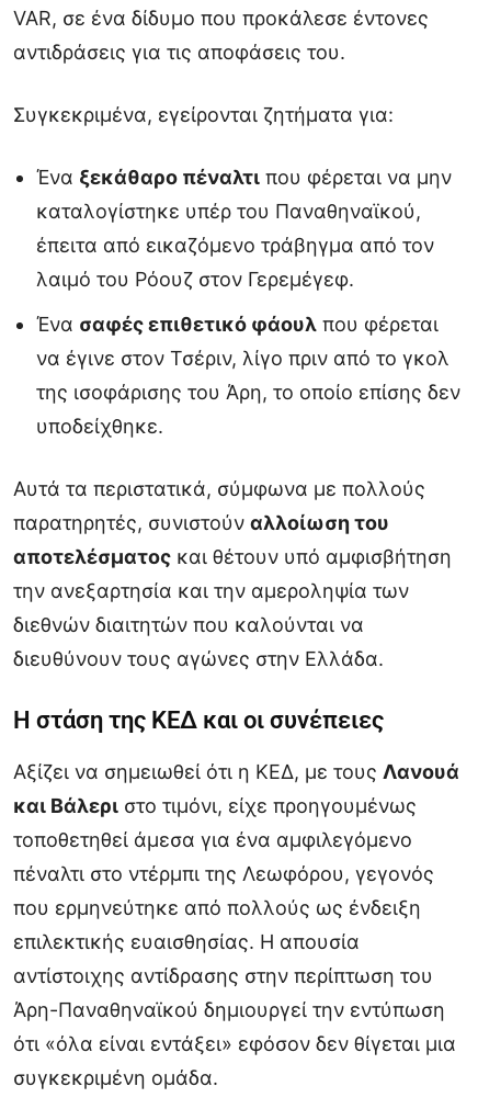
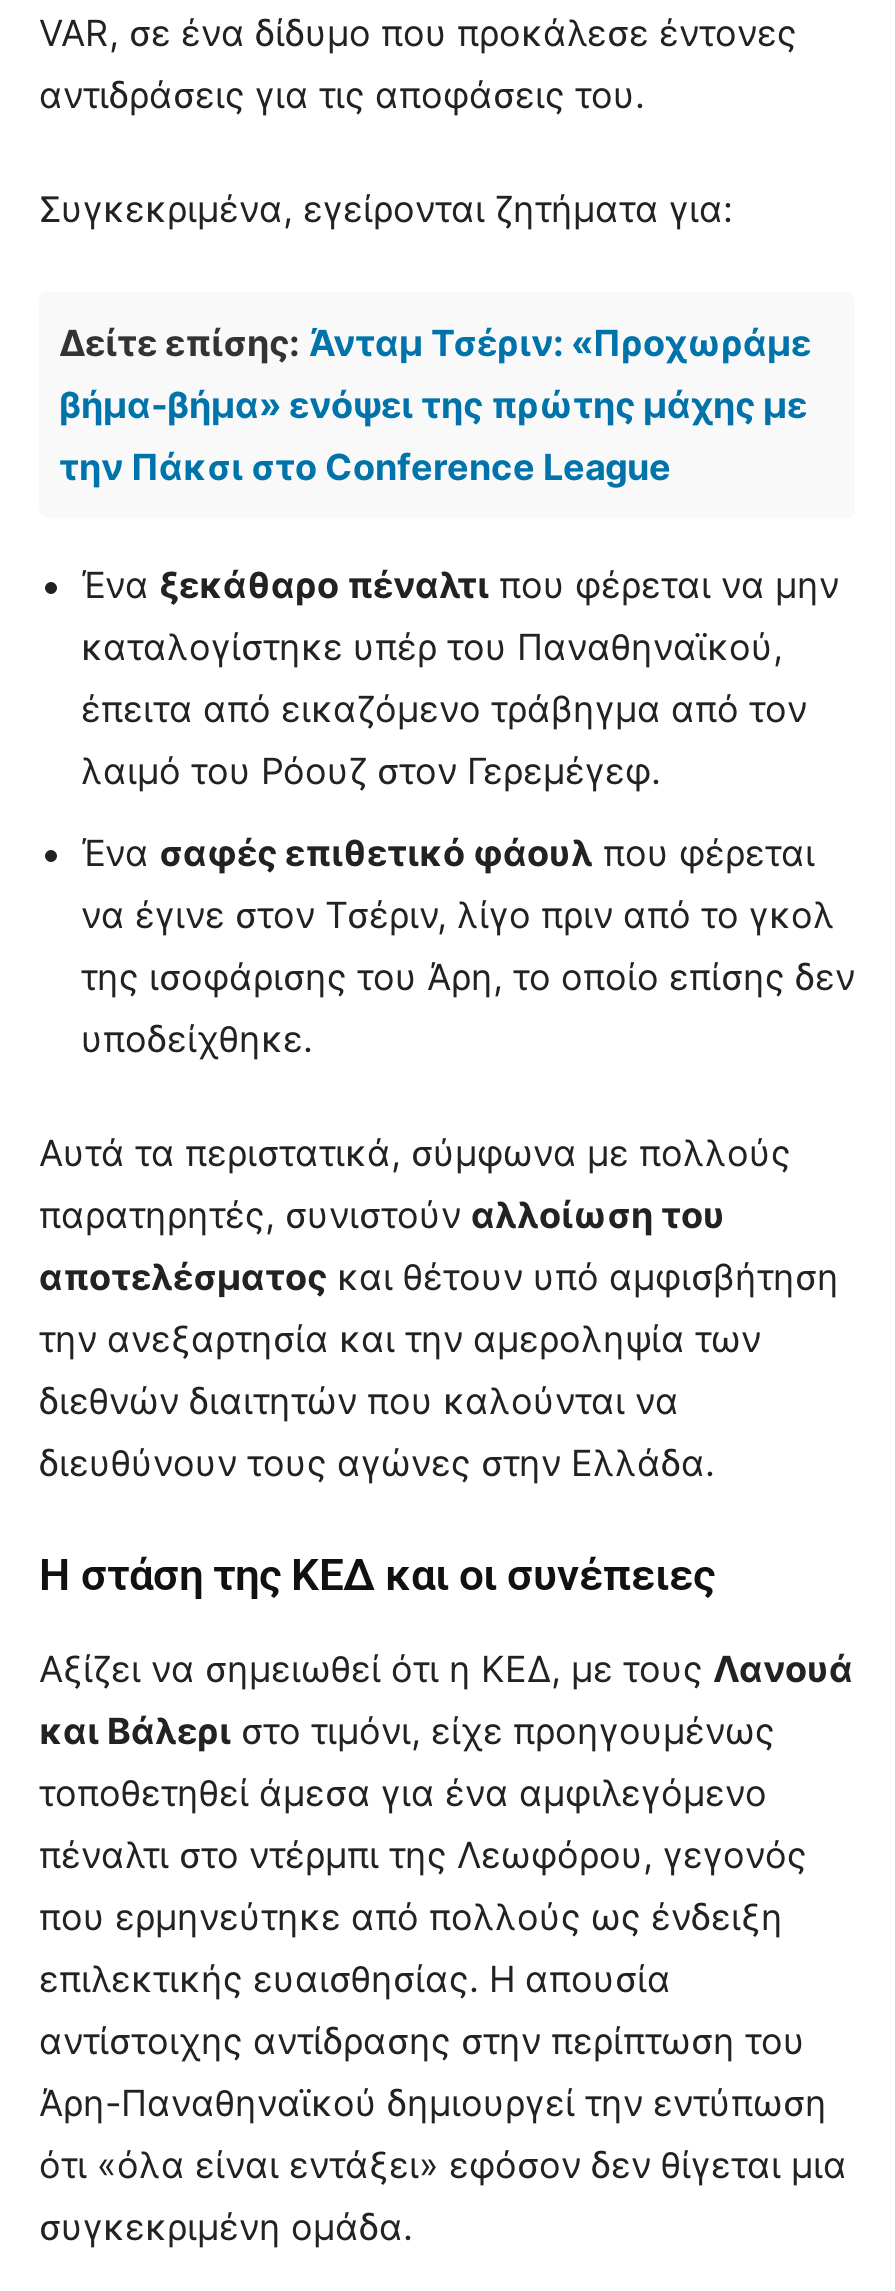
+ Δείτε επίσης: Άνταμ Τσέριν: «Προχωράμε
+ βήμα-βήμα» ενόψει της πρώτης μάχης με
+ την Πάκσι στο Conference League
